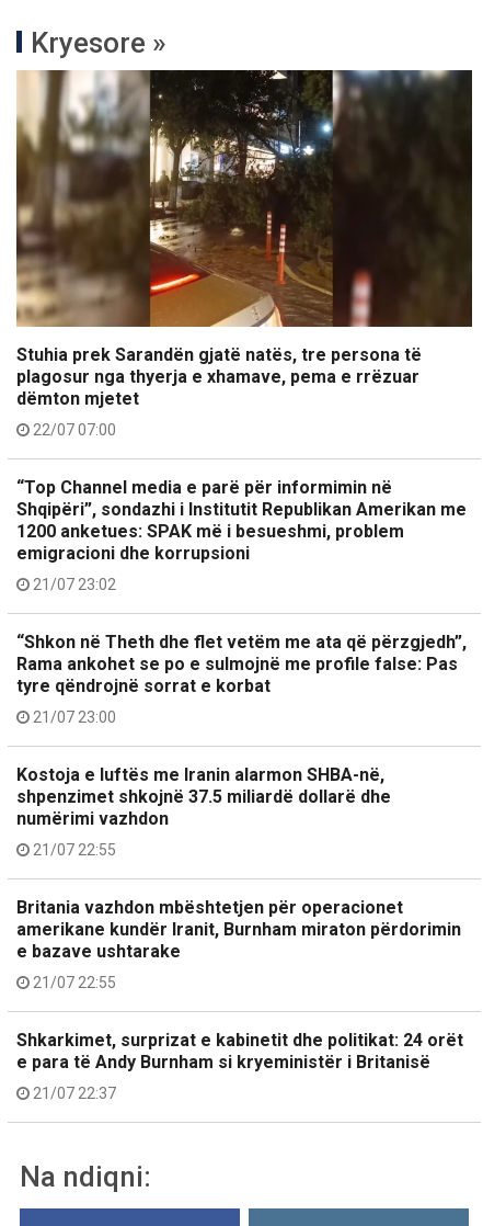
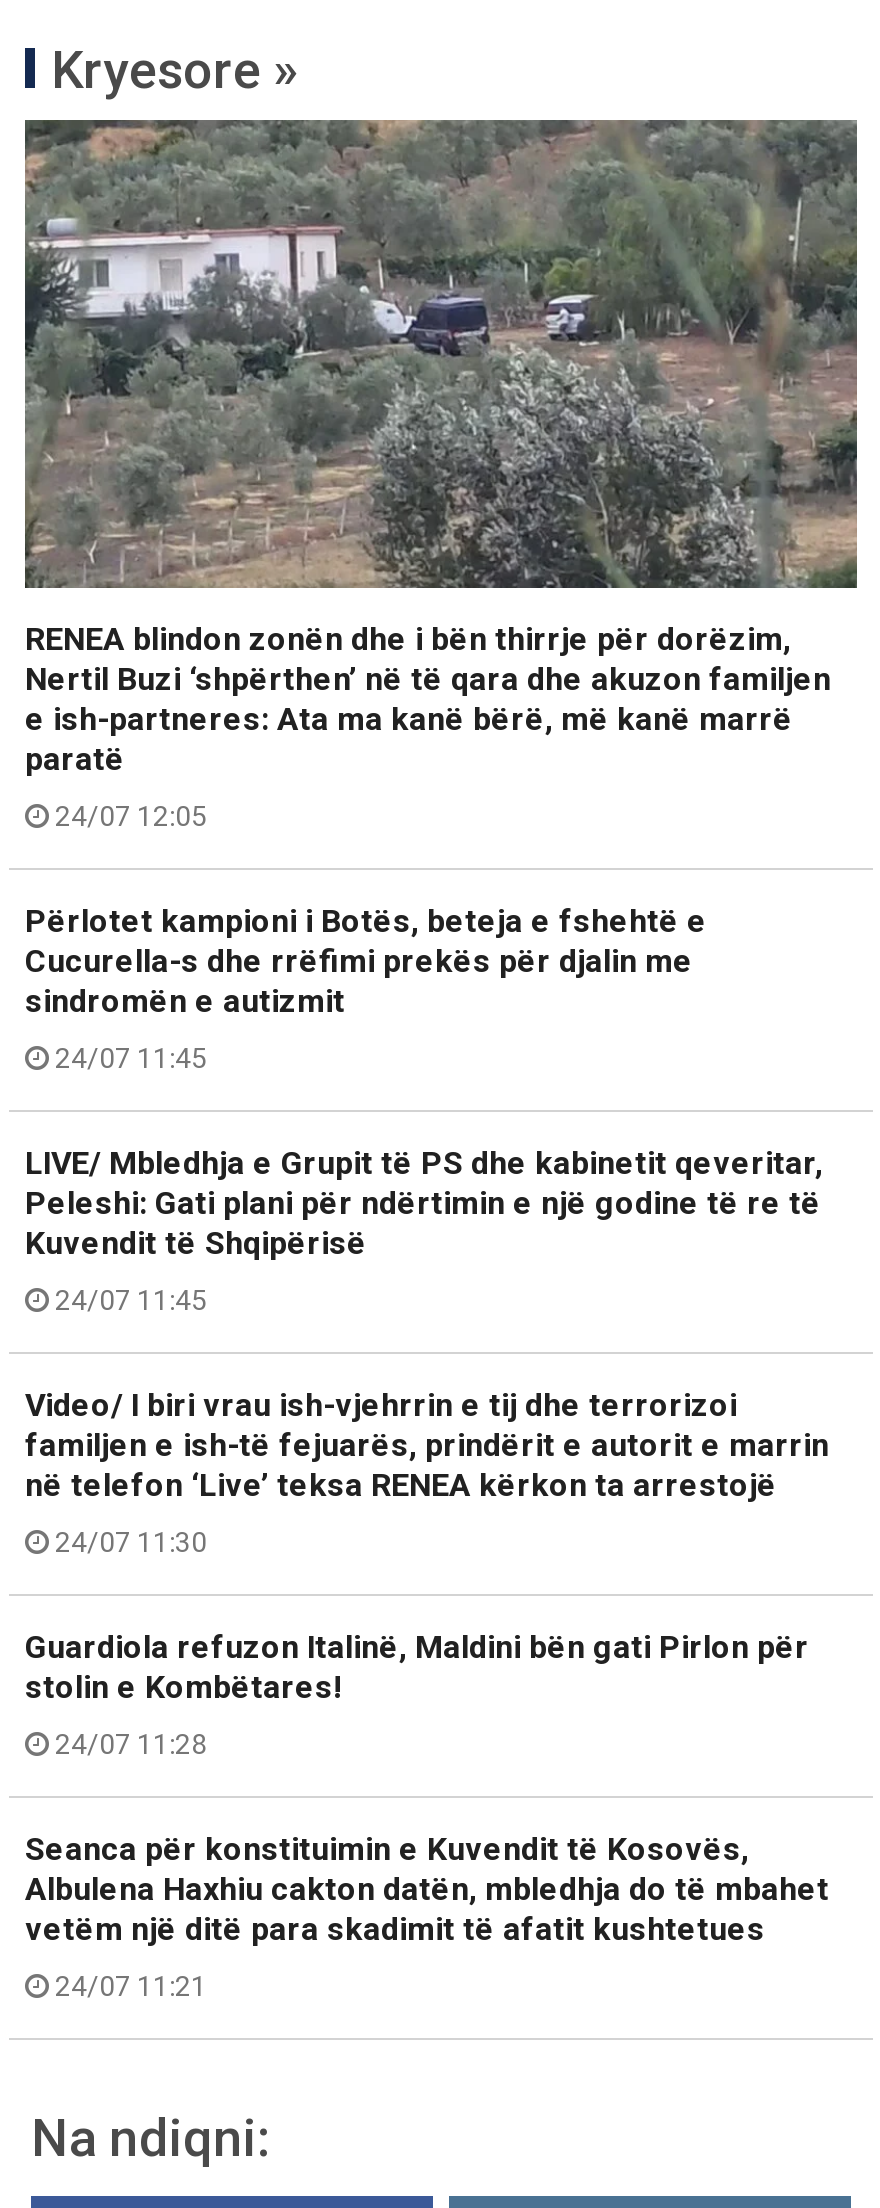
- [image]
- Stuhia prek Sarandën gjatë natës, tre persona të
- plagosur nga thyerja e xhamave, pema e rrëzuar
- dëmton mjetet
+ [image]
+ RENEA blindon zonën dhe i bën thirrje për dorëzim,
+ Nertil Buzi ‘shpërthen’ në të qara dhe akuzon familjen
+ e ish-partneres: Ata ma kanë bërë, më kanë marrë
+ paratë

- 22/07 07:00
+ 24/07 12:05

- “Top Channel media e parë për informimin në
- Shqipëri”, sondazhi i Institutit Republikan Amerikan me
- 1200 anketues: SPAK më i besueshmi, problem
- emigracioni dhe korrupsioni
+ Përlotet kampioni i Botës, beteja e fshehtë e
+ Cucurella-s dhe rrëfimi prekës për djalin me
+ sindromën e autizmit

- 21/07 23:02
+ 24/07 11:45

- “Shkon në Theth dhe flet vetëm me ata që përzgjedh”,
- Rama ankohet se po e sulmojnë me profile false: Pas
- tyre qëndrojnë sorrat e korbat
+ LIVE/ Mbledhja e Grupit të PS dhe kabinetit qeveritar,
+ Peleshi: Gati plani për ndërtimin e një godine të re të
+ Kuvendit të Shqipërisë

- 21/07 23:00
+ 24/07 11:45

- Kostoja e luftës me Iranin alarmon SHBA-në,
- shpenzimet shkojnë 37.5 miliardë dollarë dhe
- numërimi vazhdon
+ Video/ I biri vrau ish-vjehrrin e tij dhe terrorizoi
+ familjen e ish-të fejuarës, prindërit e autorit e marrin
+ në telefon ‘Live’ teksa RENEA kërkon ta arrestojë

- 21/07 22:55
+ 24/07 11:30

- Britania vazhdon mbështetjen për operacionet
- amerikane kundër Iranit, Burnham miraton përdorimin
- e bazave ushtarake
+ Guardiola refuzon Italinë, Maldini bën gati Pirlon për
+ stolin e Kombëtares!

- 21/07 22:55
+ 24/07 11:28

- Shkarkimet, surprizat e kabinetit dhe politikat: 24 orët
- e para të Andy Burnham si kryeministër i Britanisë
+ Seanca për konstituimin e Kuvendit të Kosovës,
+ Albulena Haxhiu cakton datën, mbledhja do të mbahet
+ vetëm një ditë para skadimit të afatit kushtetues

- 21/07 22:37
+ 24/07 11:21
